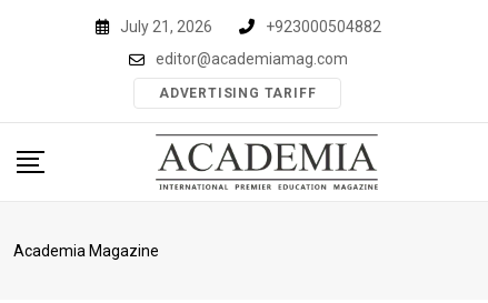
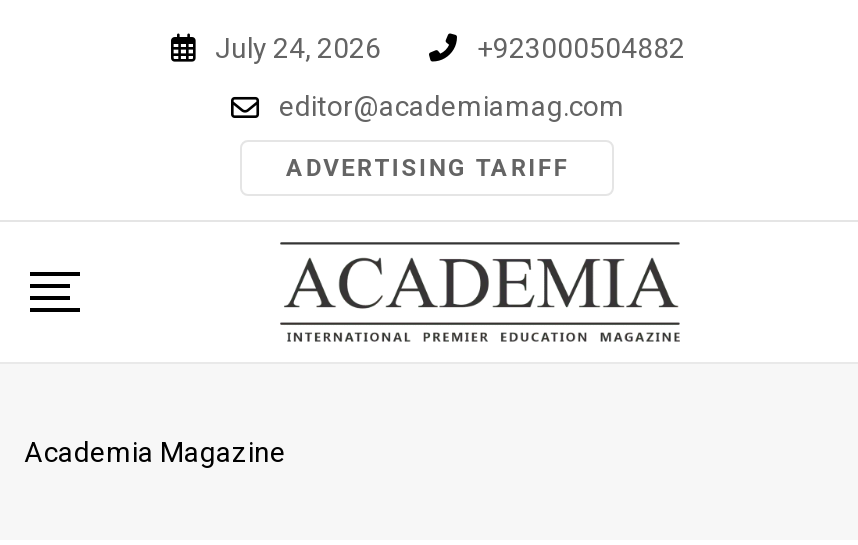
- July 21, 2026
+ July 24, 2026
